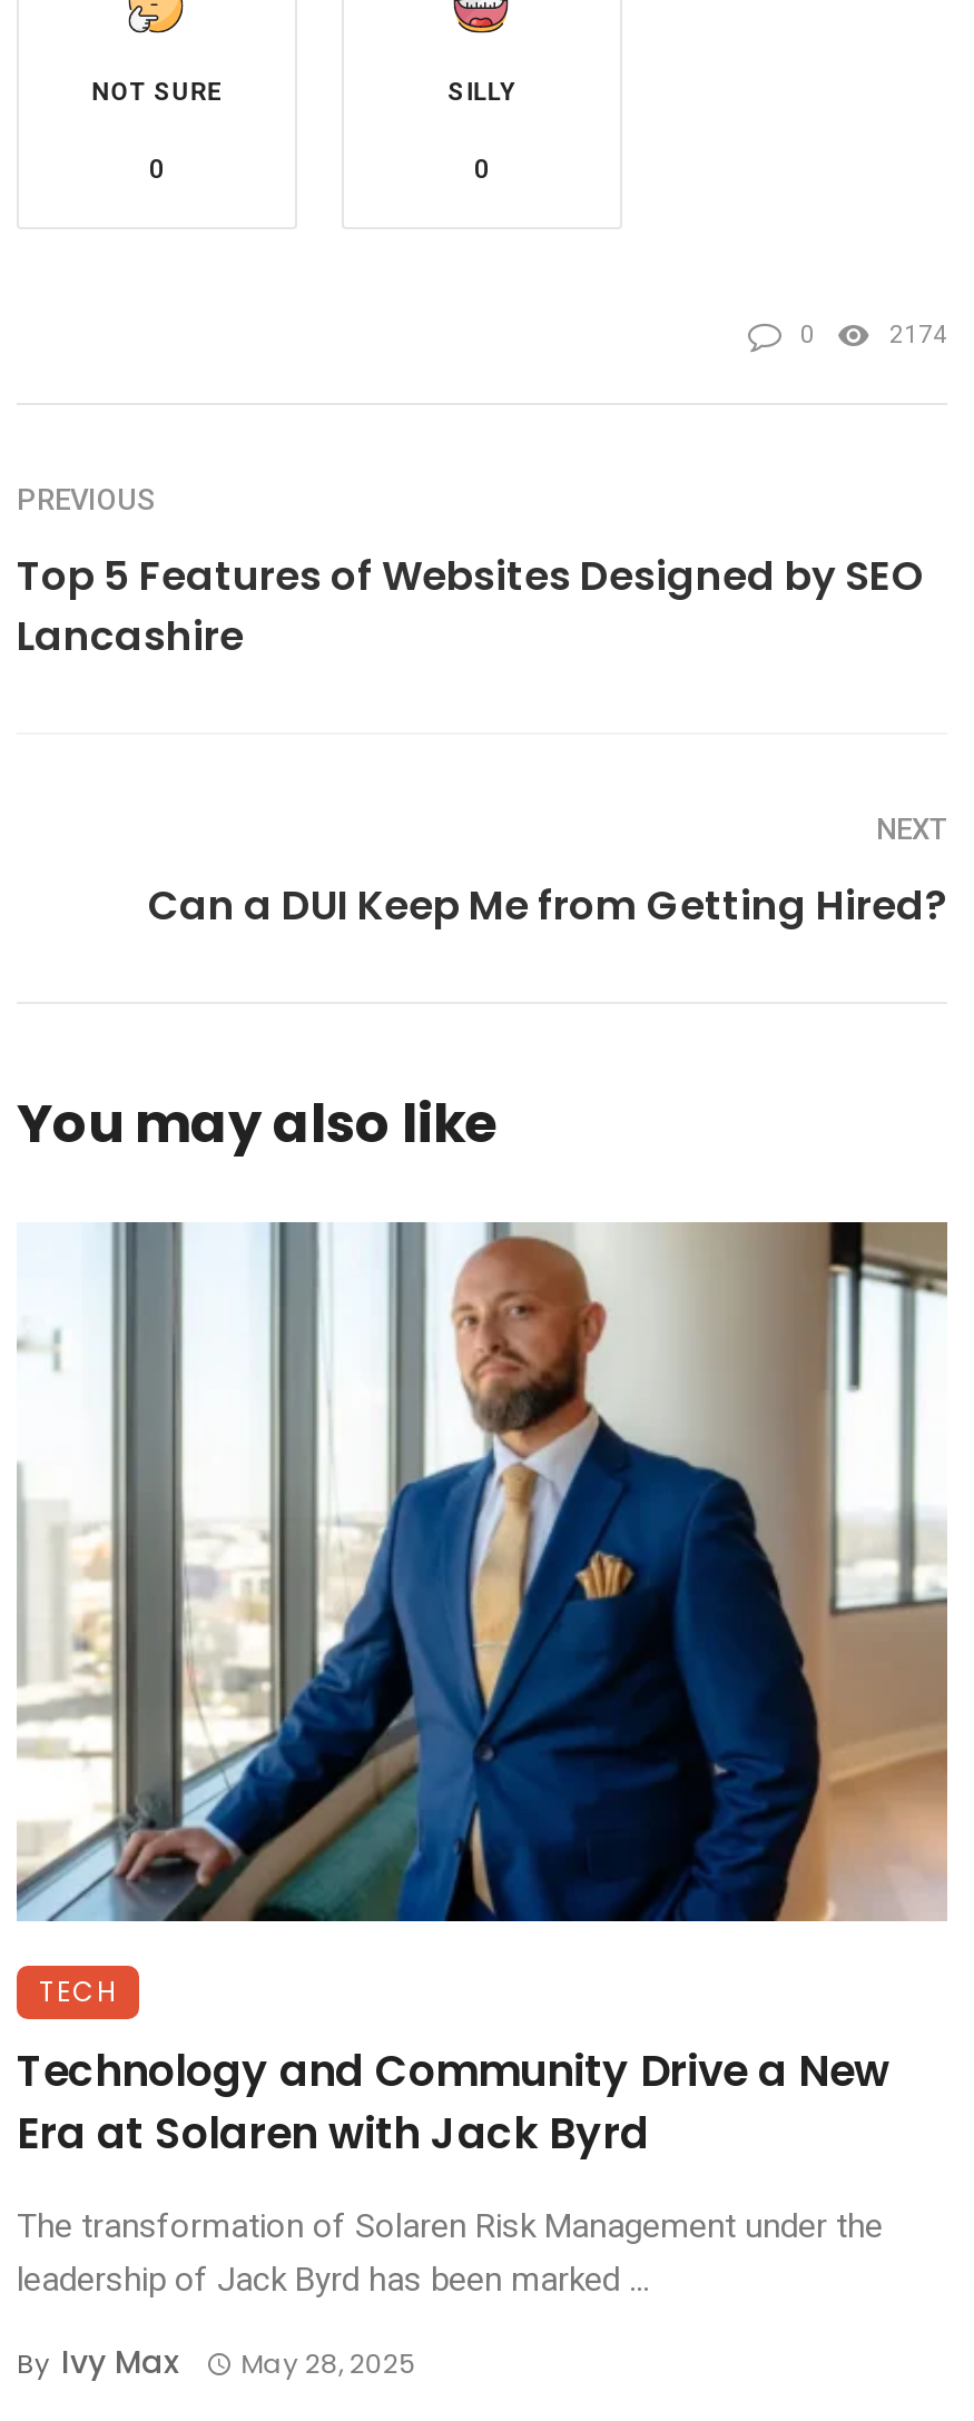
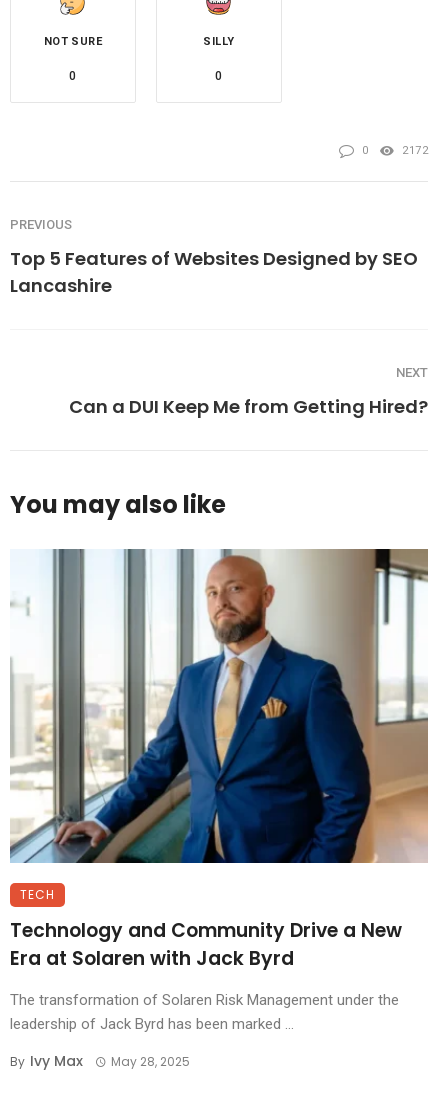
- 2174
+ 2172
